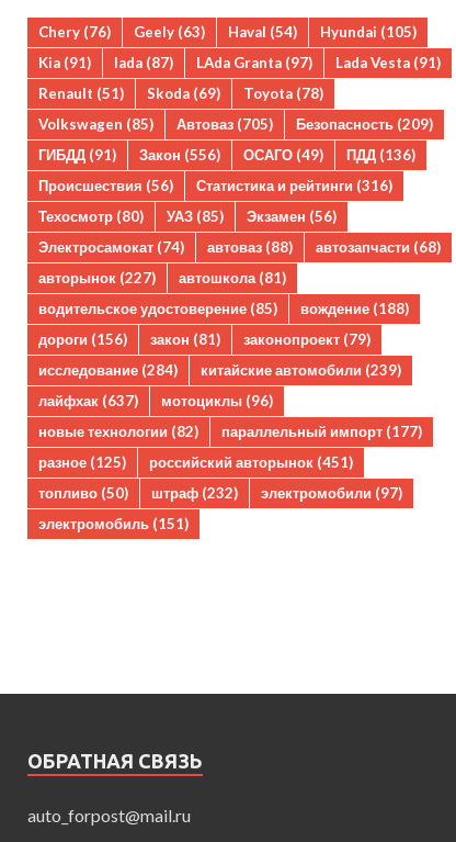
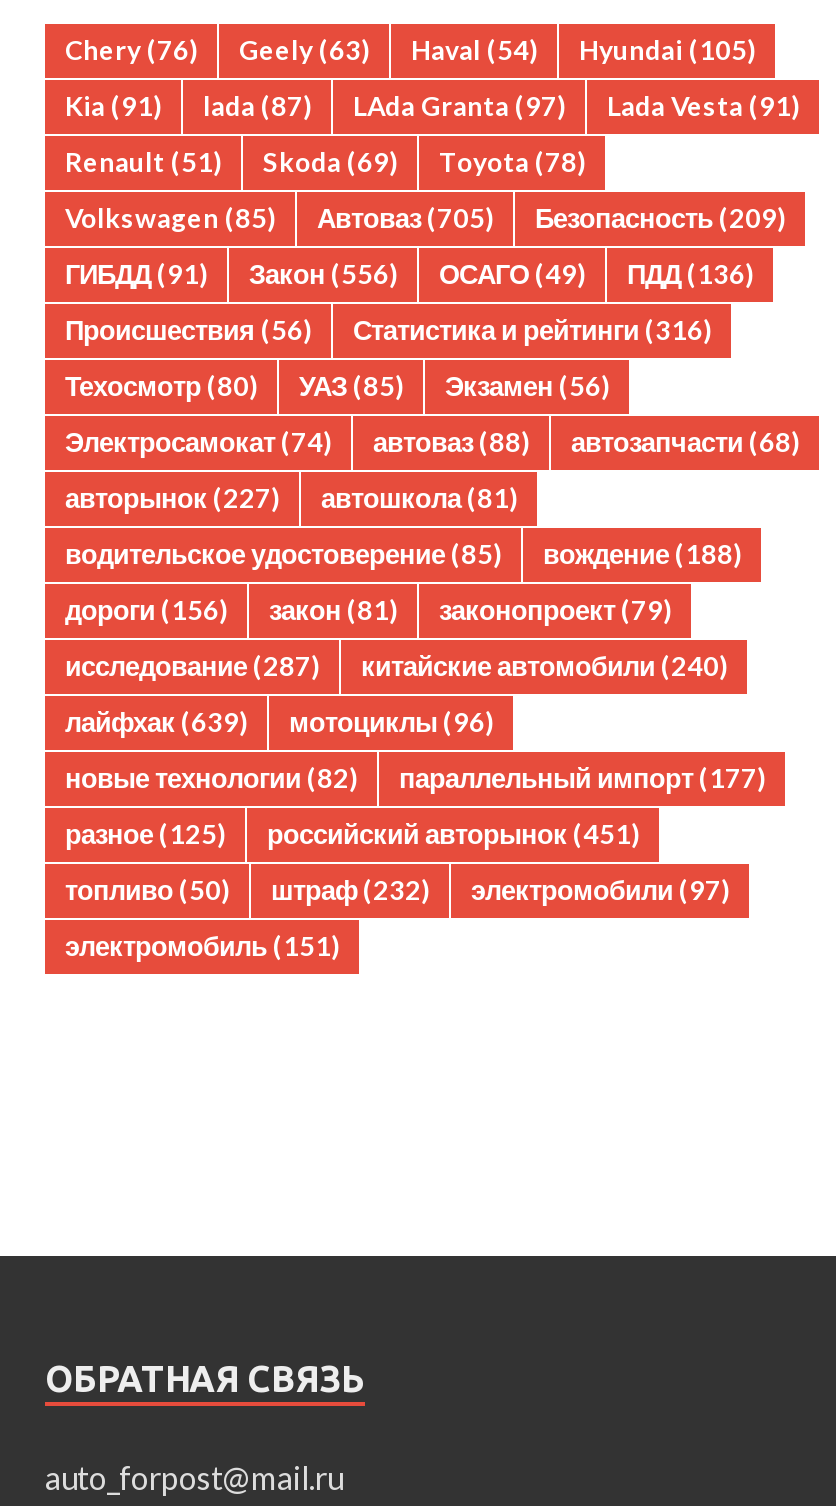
- исследование (284)
+ исследование (287)

- китайские автомобили (239)
+ китайские автомобили (240)

- лайфхак (637) мотоциклы (96)
+ лайфхак (639) мотоциклы (96)
